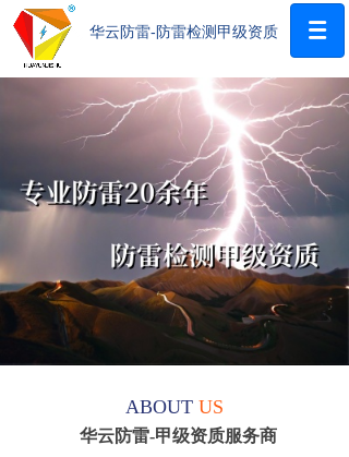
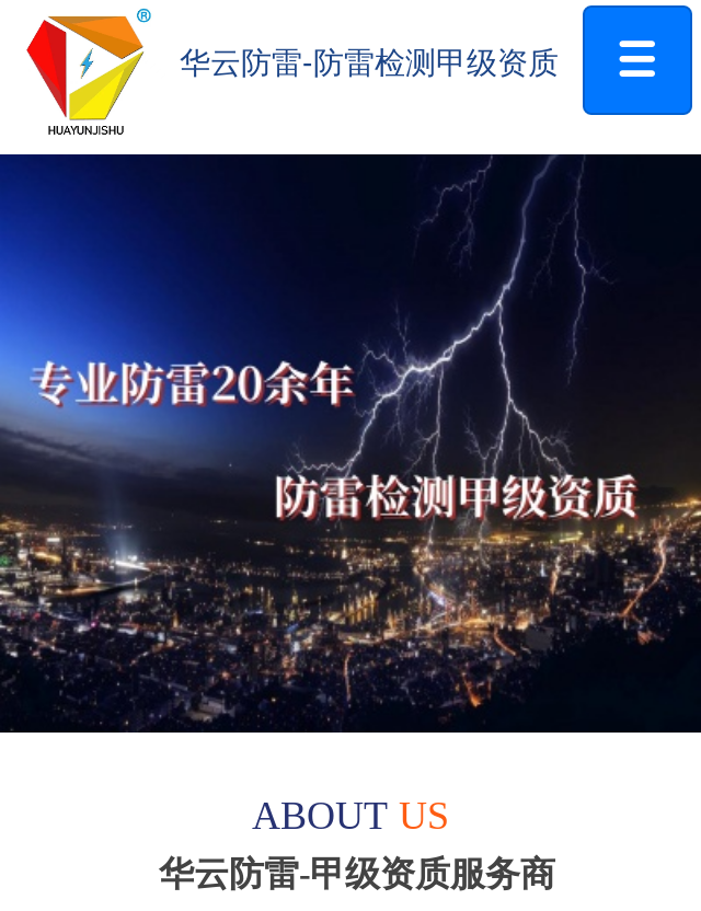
- [image]
+ [image]
